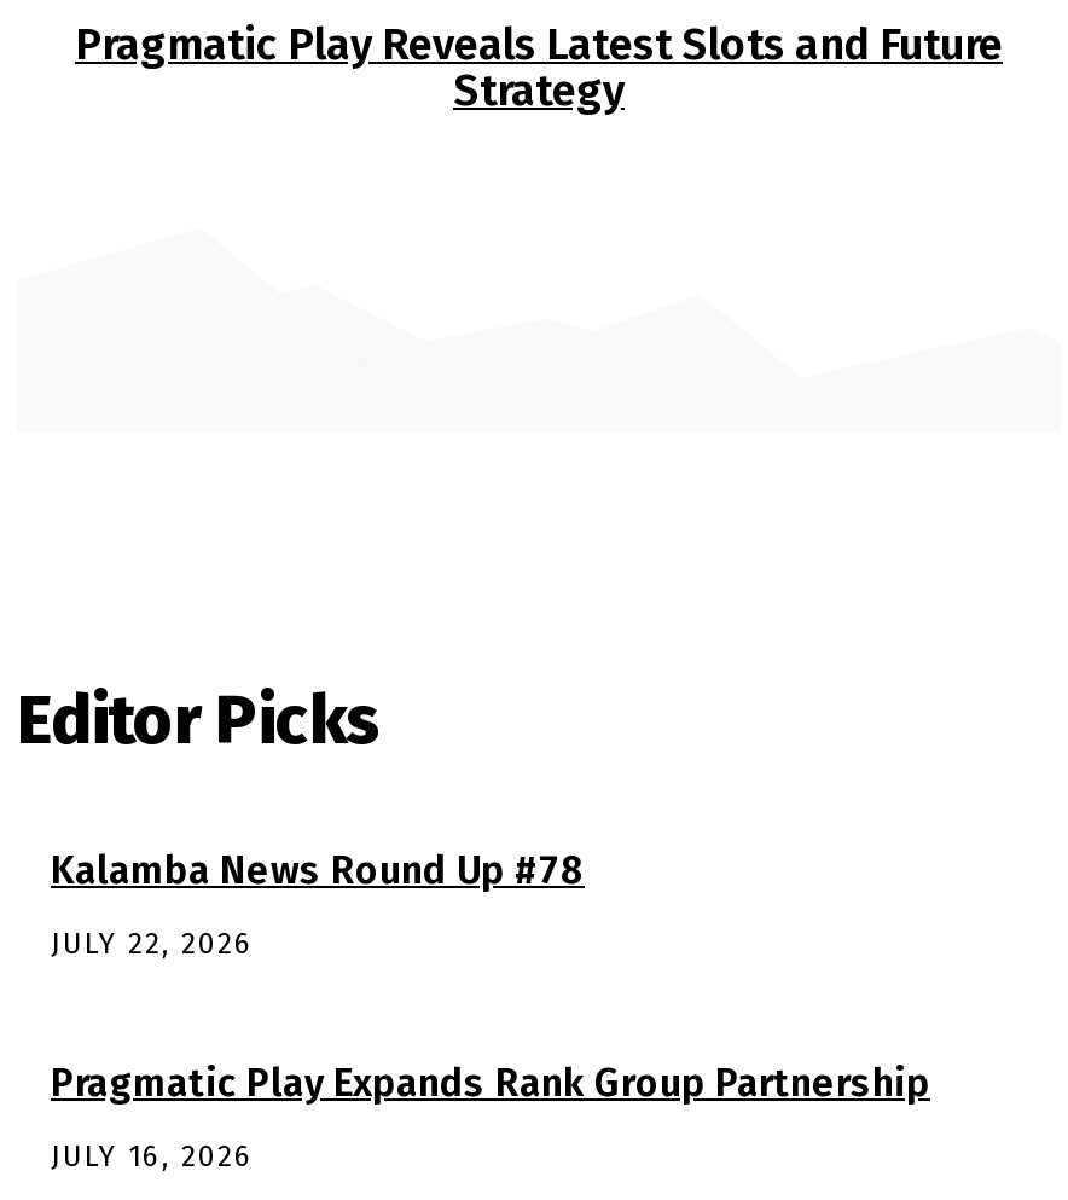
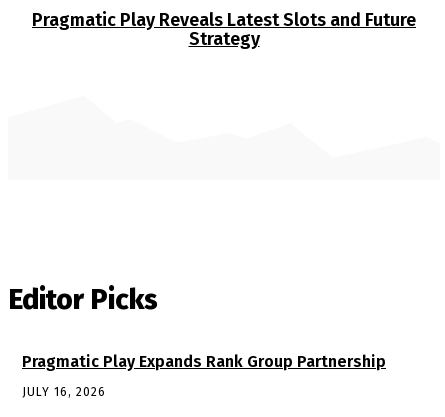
- Kalamba News Round Up #78
- JULY 22, 2026
